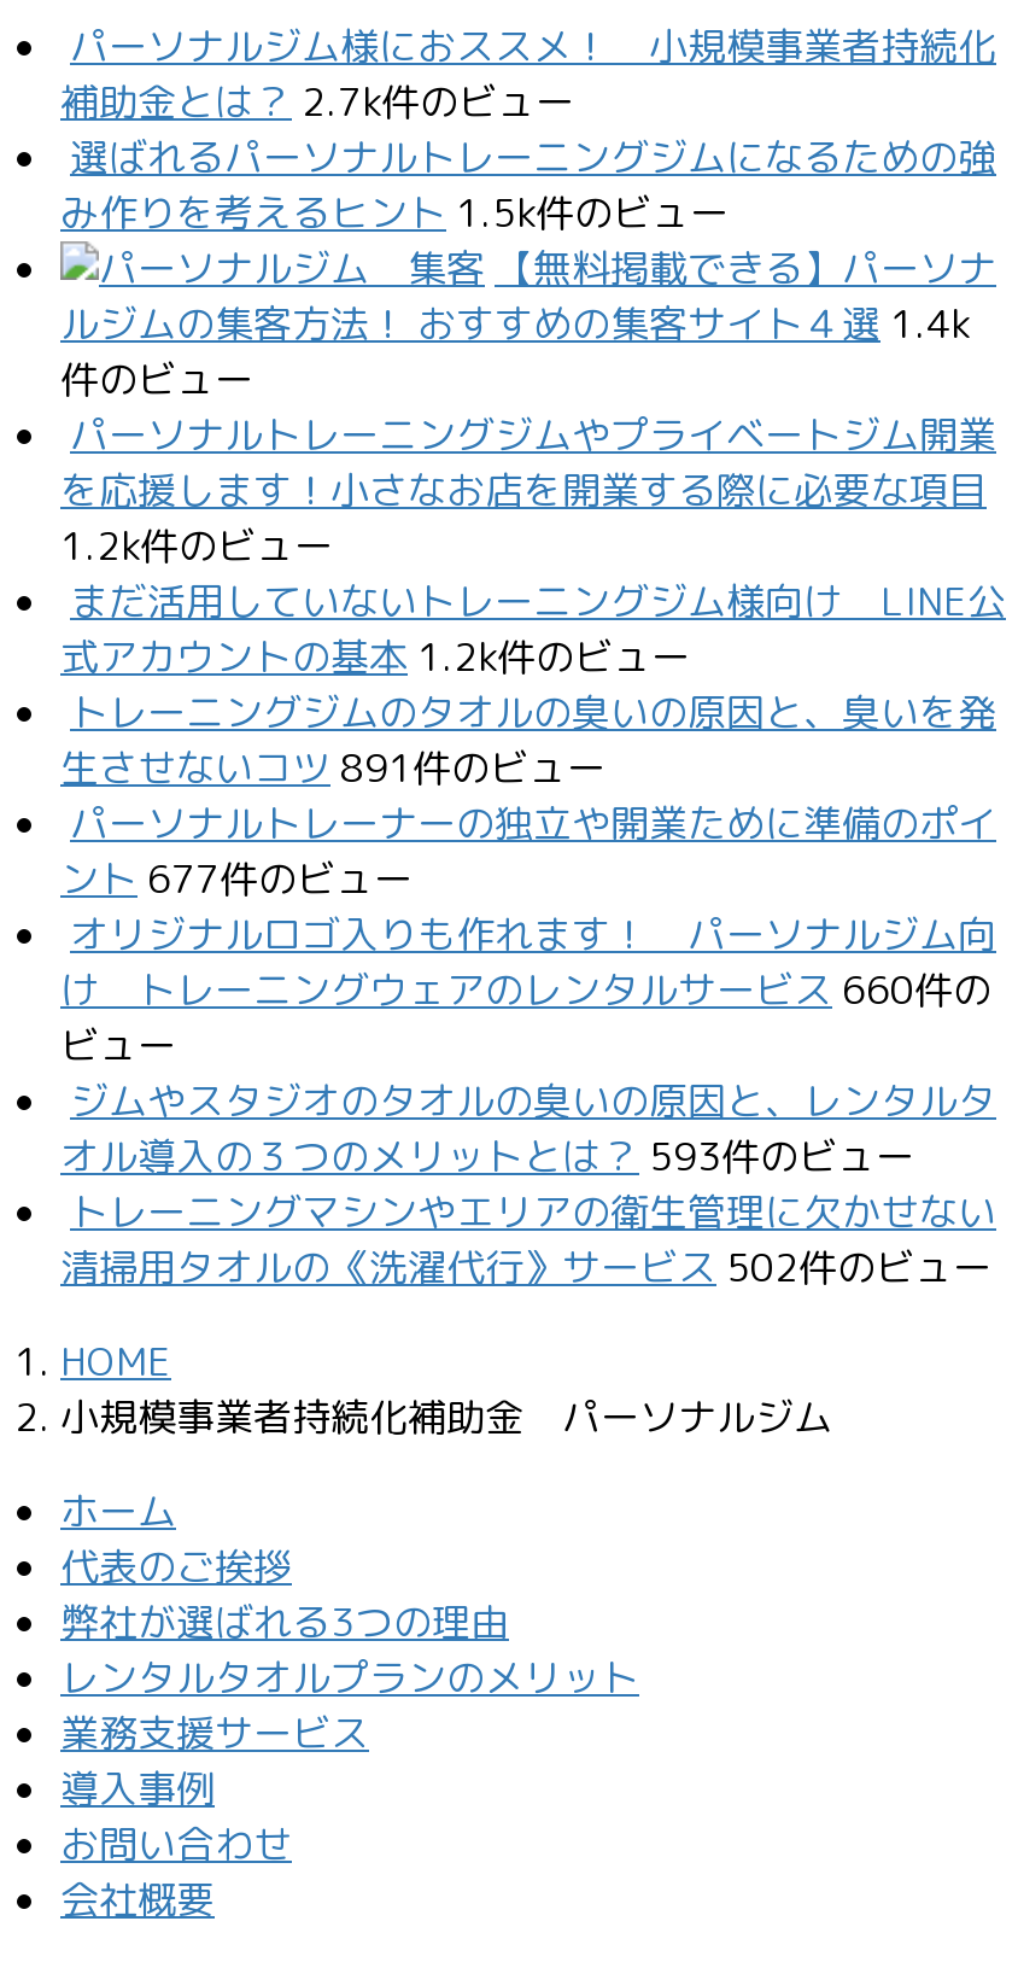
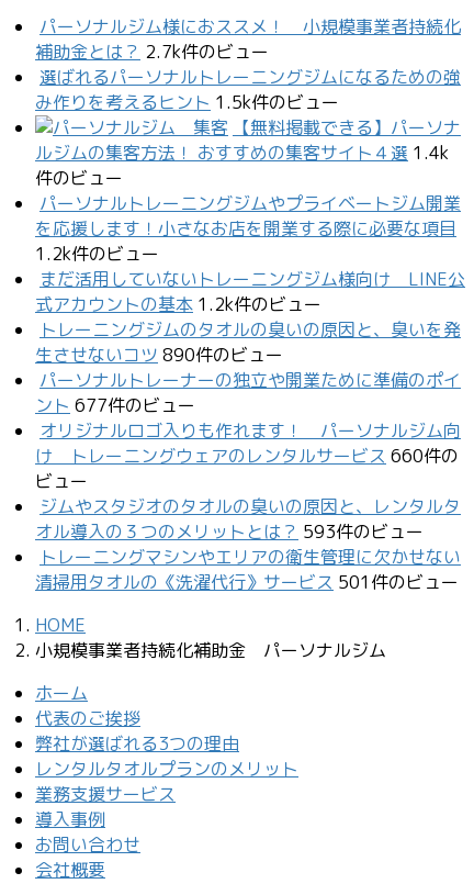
- 生させないコツ 891件のビュー
+ 生させないコツ 890件のビュー

- 清掃用タオルの《洗濯代行》サービス 502件のビュー
+ 清掃用タオルの《洗濯代行》サービス 501件のビュー
